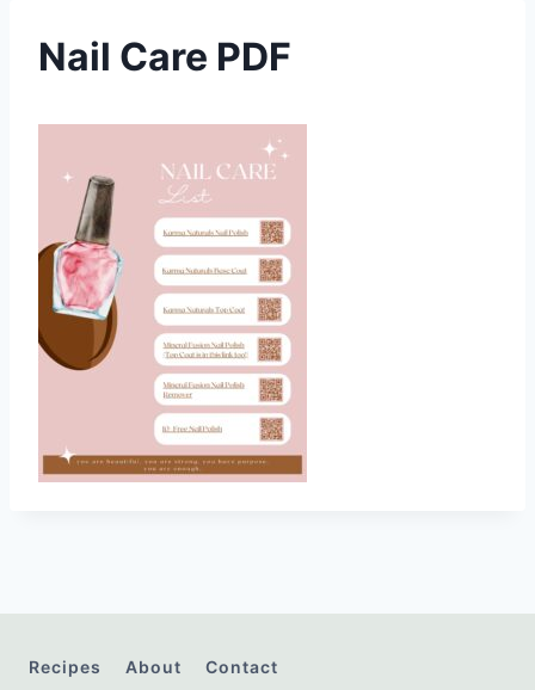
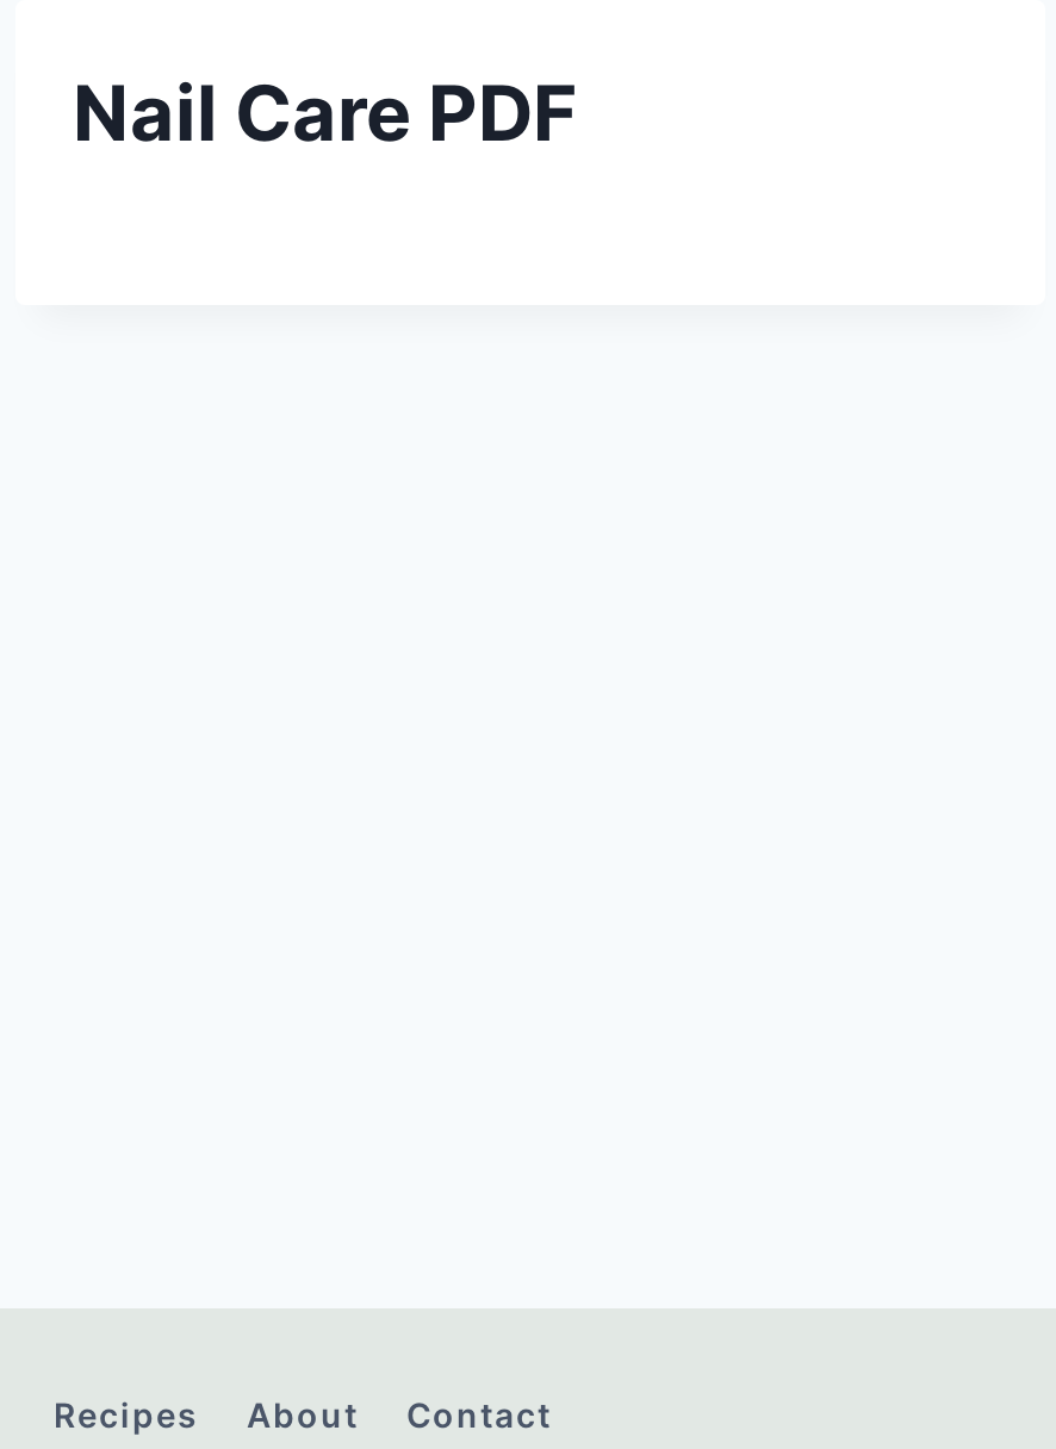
- [image]
